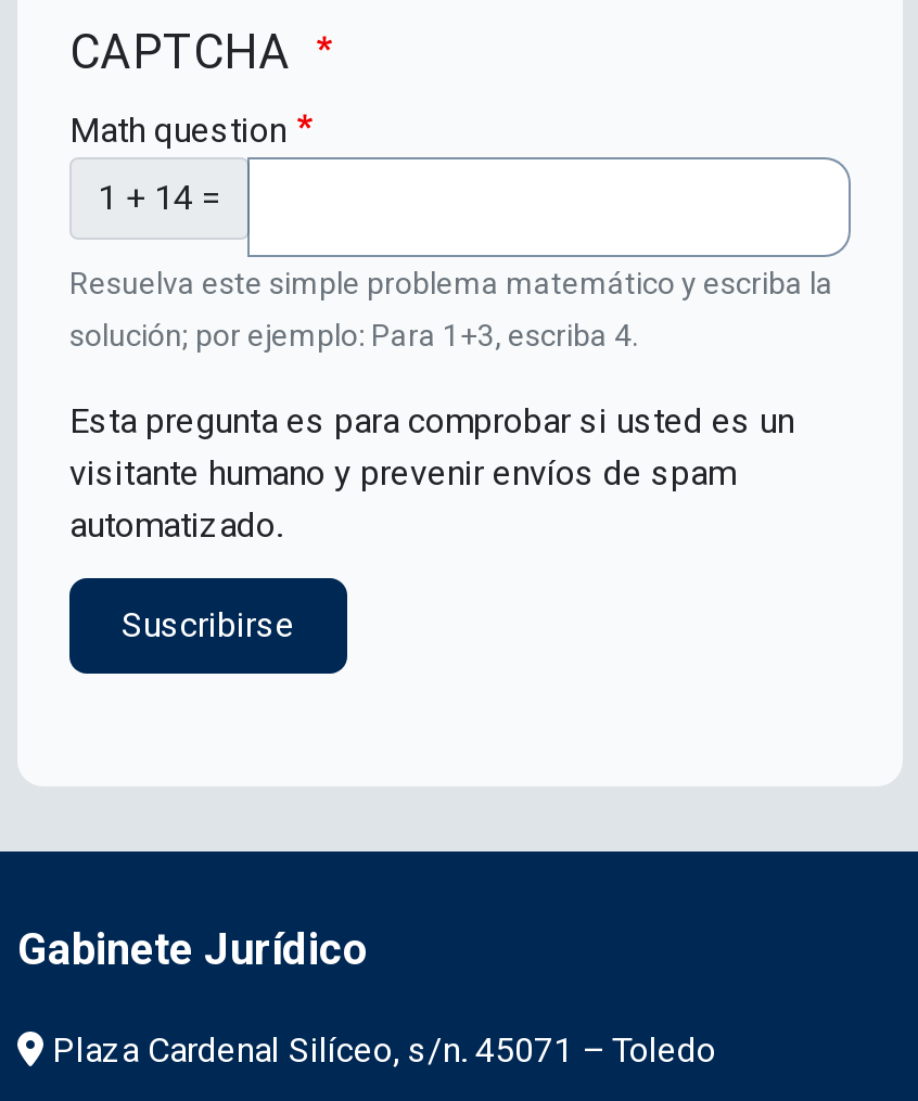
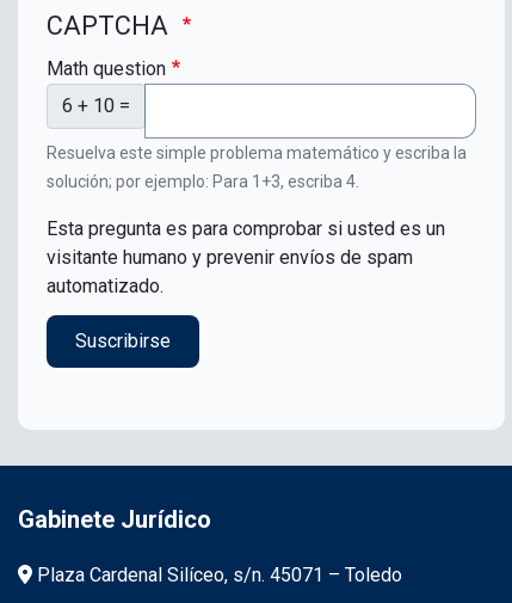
- 1 + 14 =
+ 6 + 10 =
